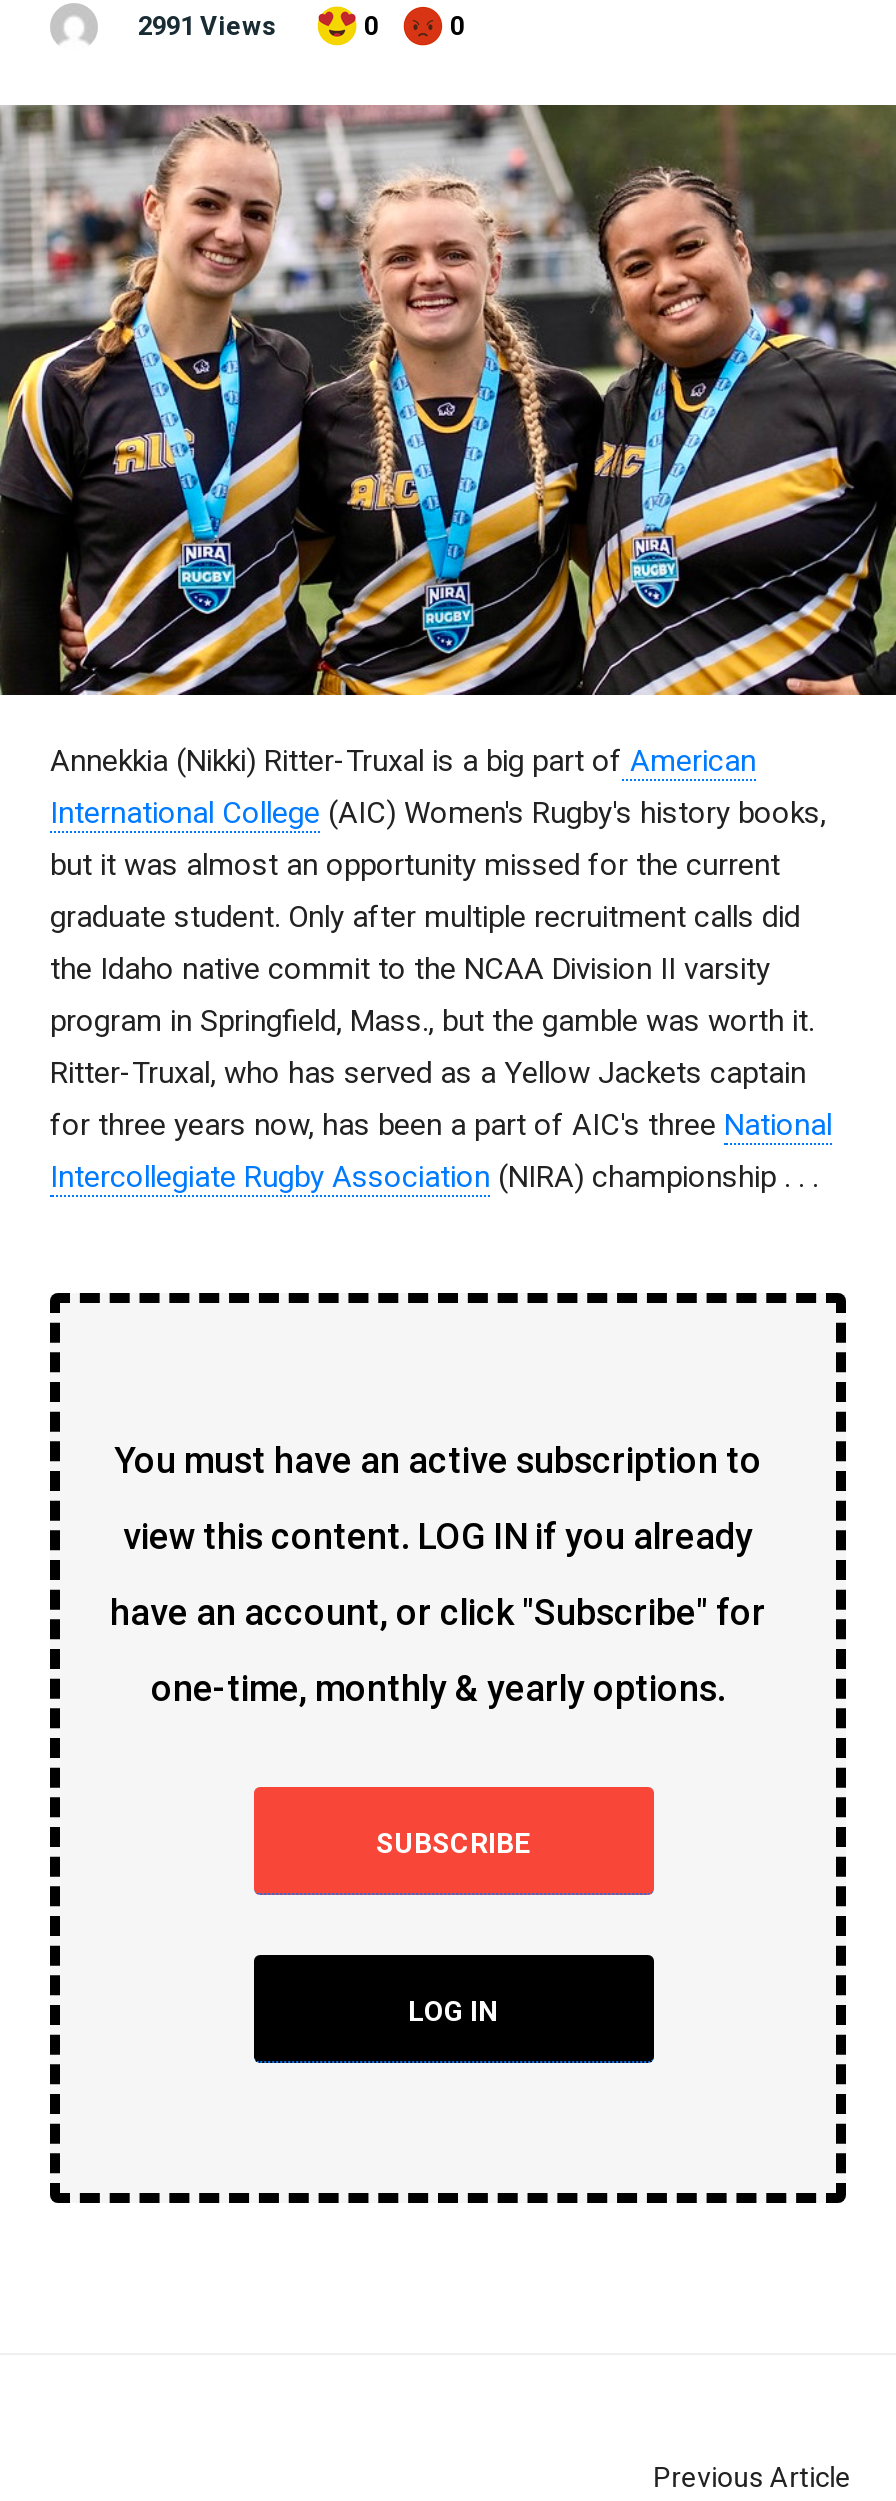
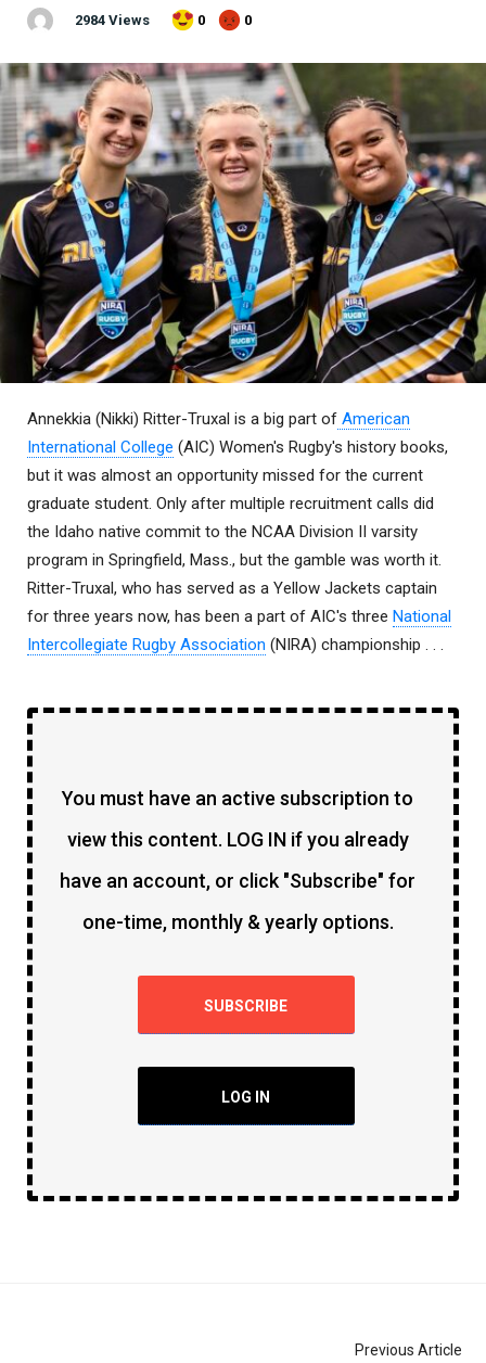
- 2991 Views
+ 2984 Views
